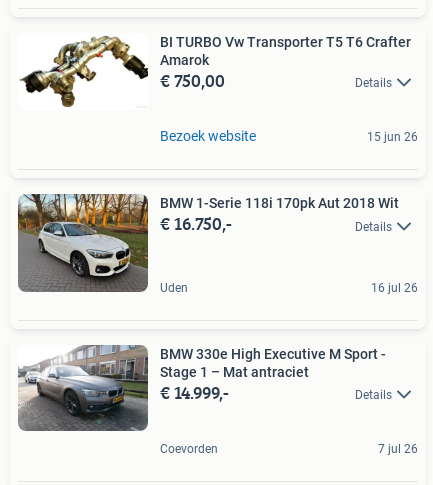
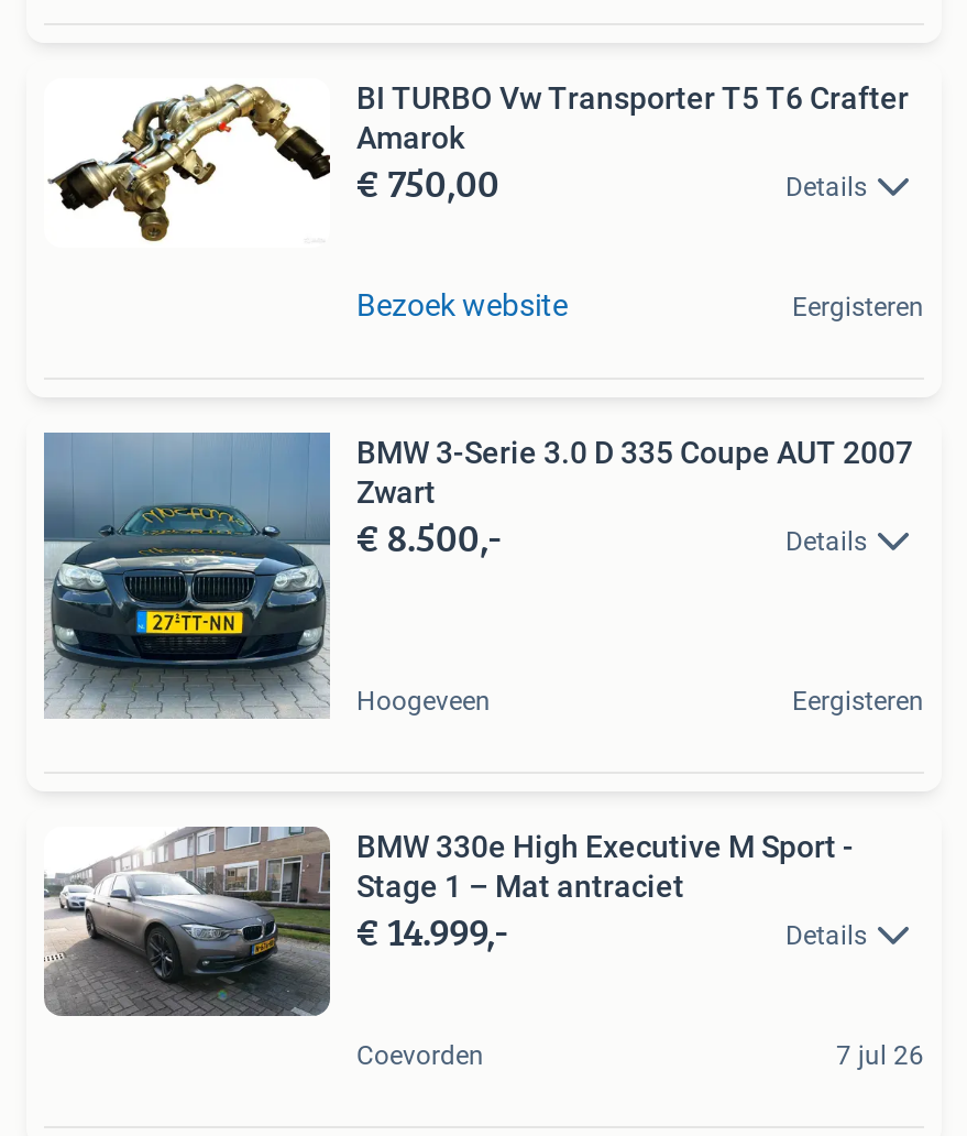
- 15 jun 26
+ Eergisteren

- [image]
- BMW 1-Serie 118i 170pk Aut 2018 Wit
- € 16.750,-
+ [image]
+ BMW 3-Serie 3.0 D 335 Coupe AUT 2007
+ Zwart
+ € 8.500,-

- Uden
- 16 jul 26
+ Hoogeveen
+ Eergisteren
